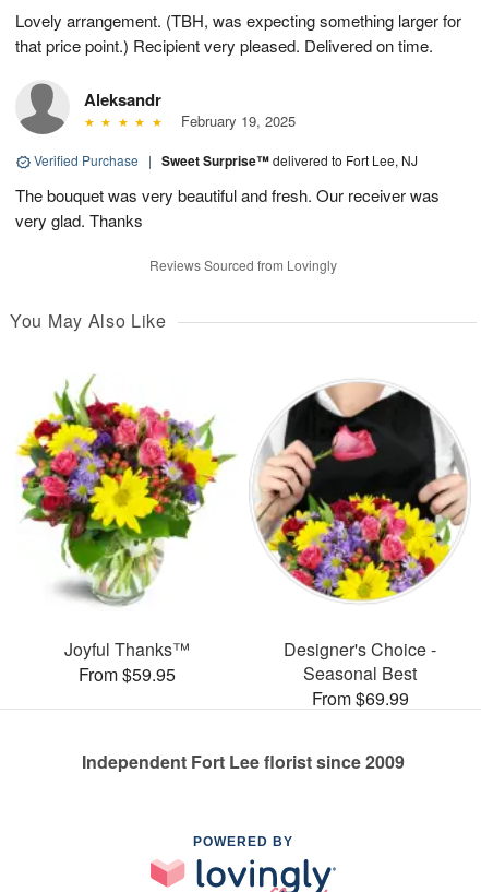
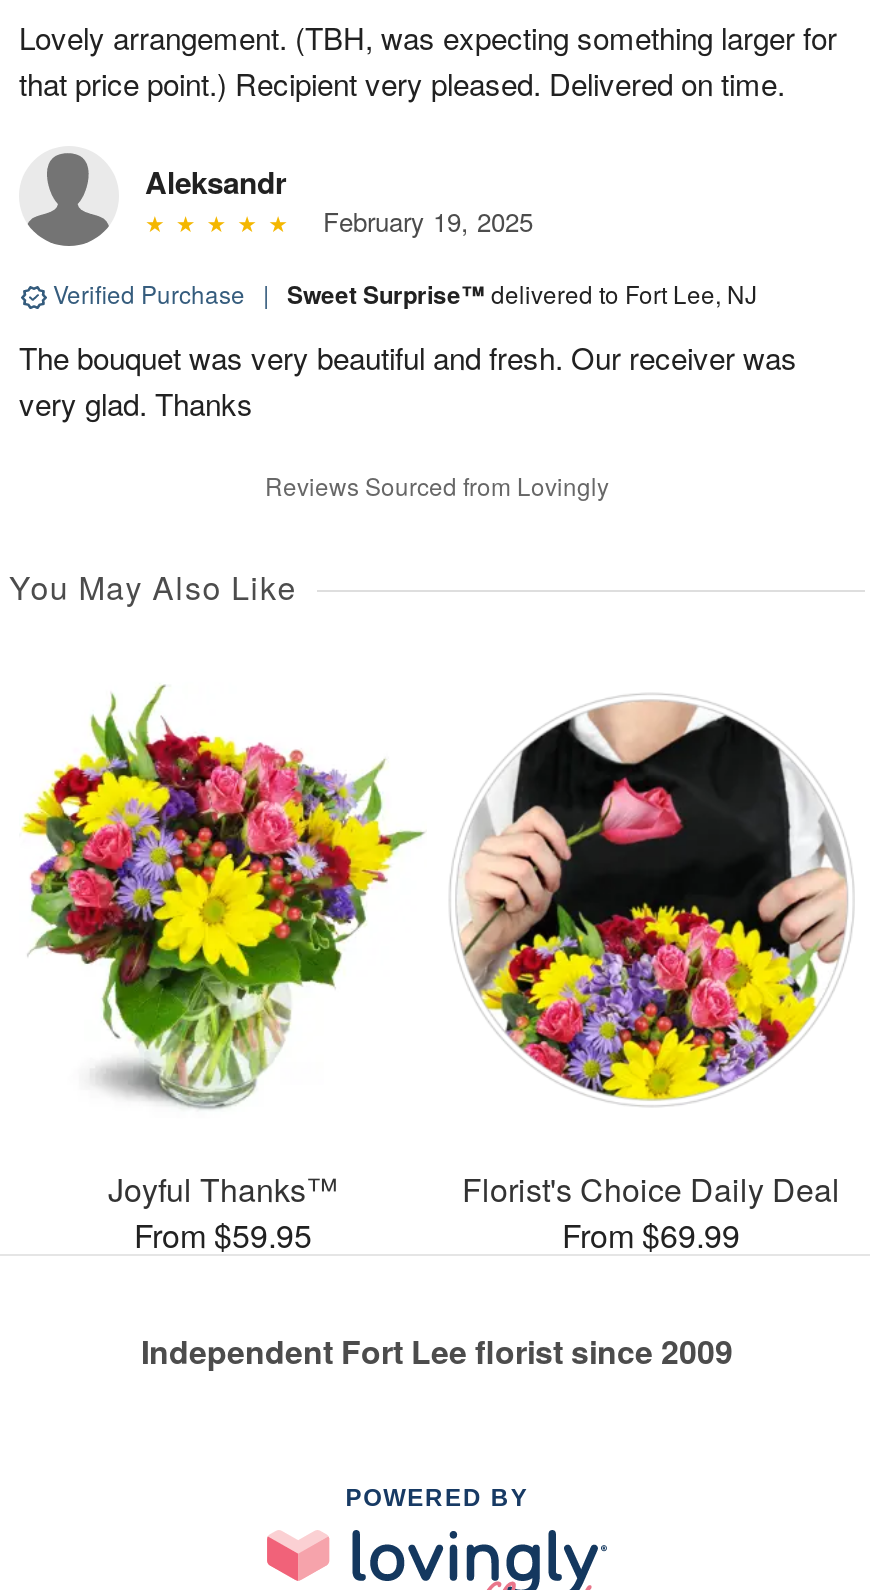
- Designer's Choice -
- Seasonal Best
+ Florist's Choice Daily Deal
